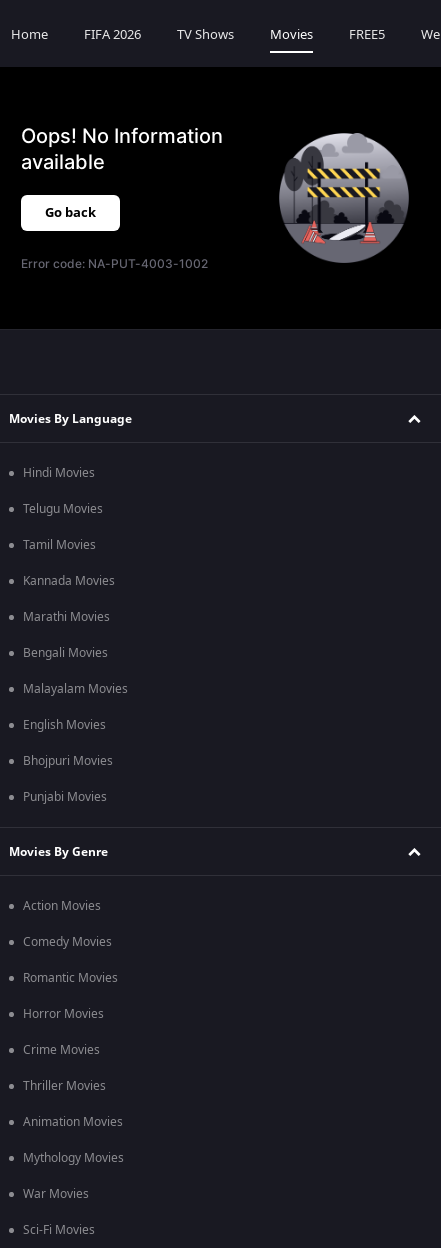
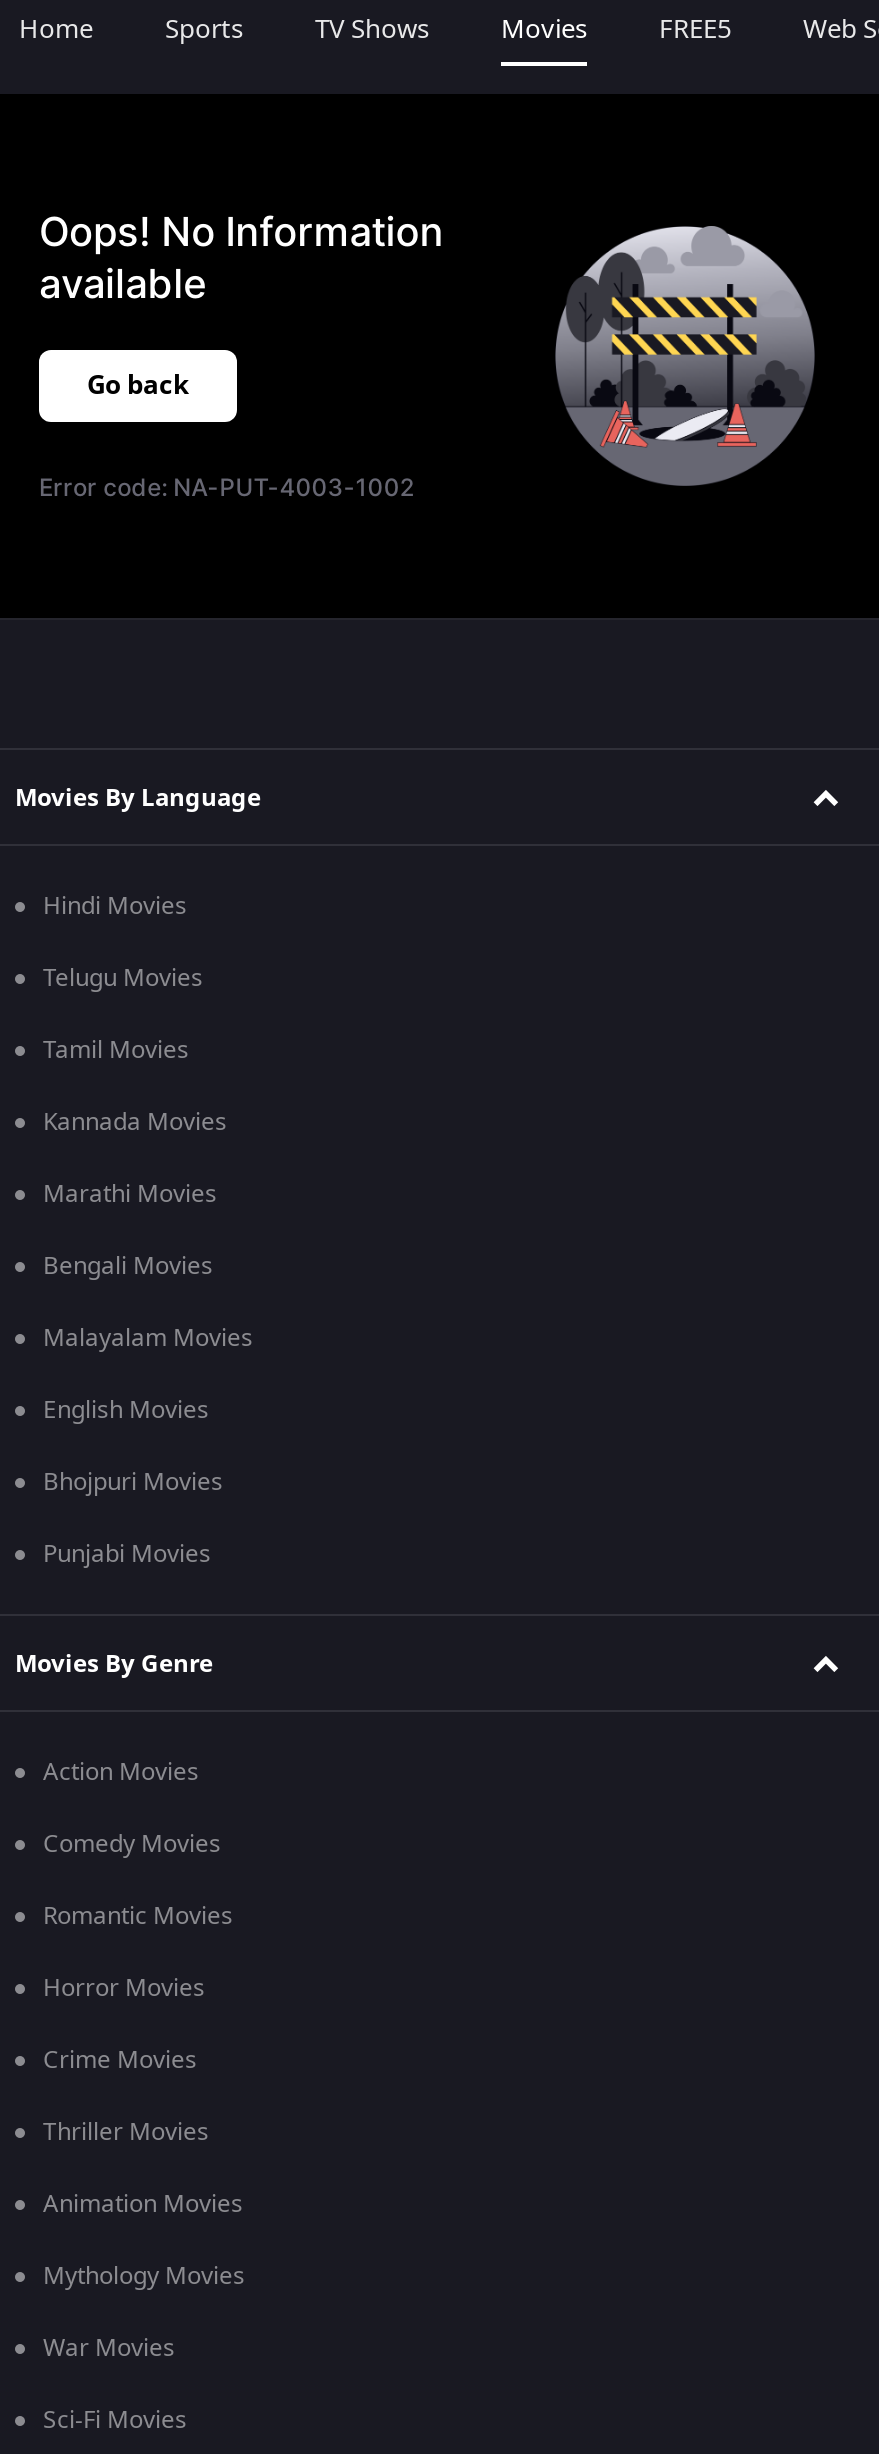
- FIFA 2026
+ Sports
